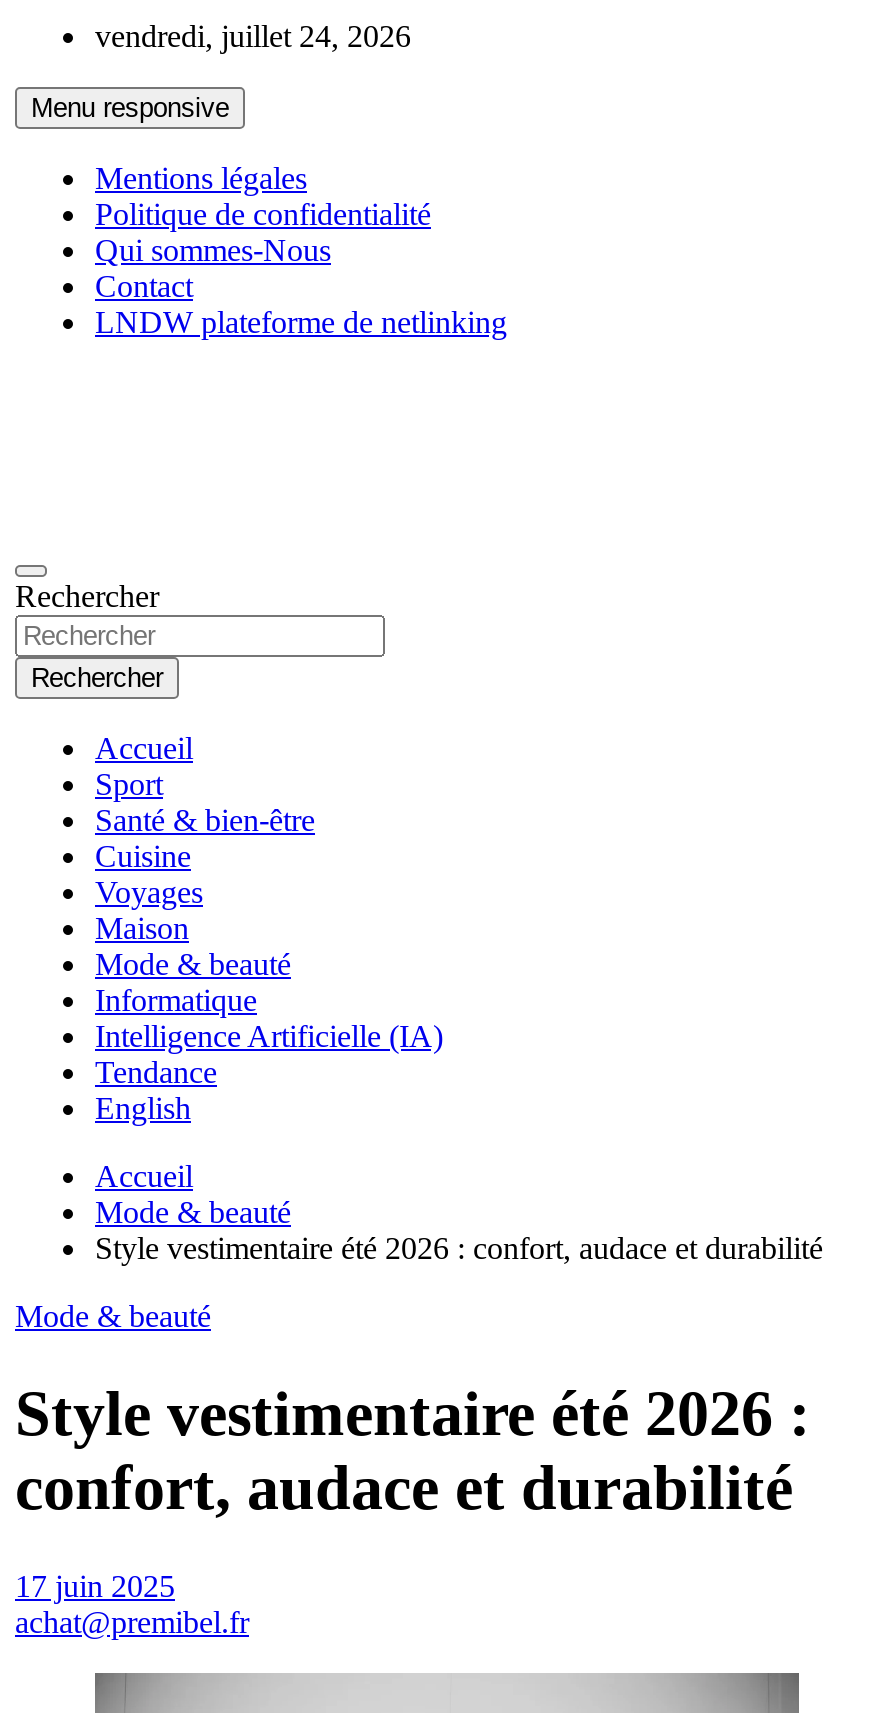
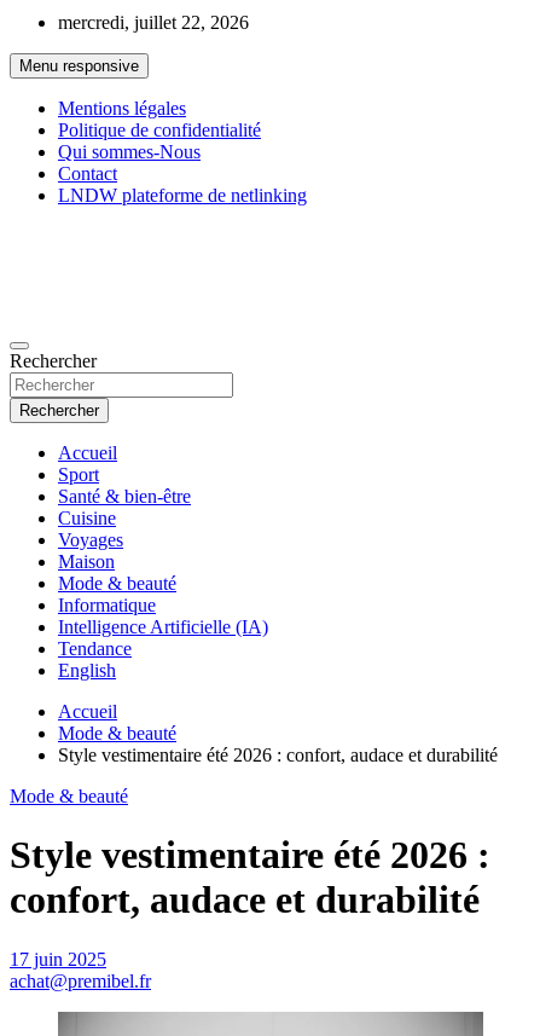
- vendredi, juillet 24, 2026
+ mercredi, juillet 22, 2026
